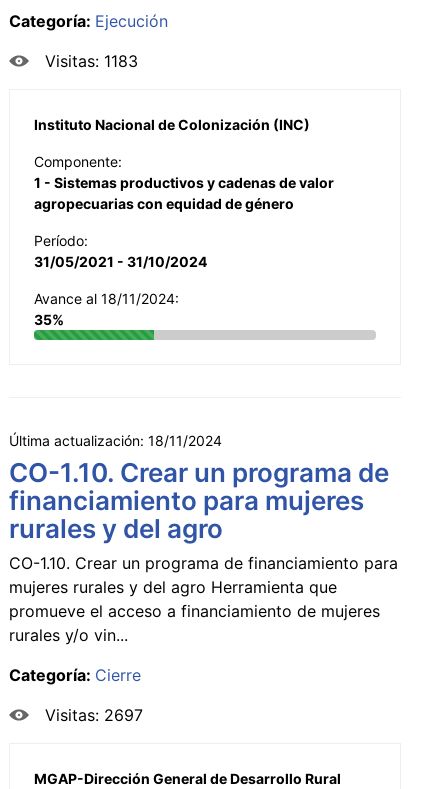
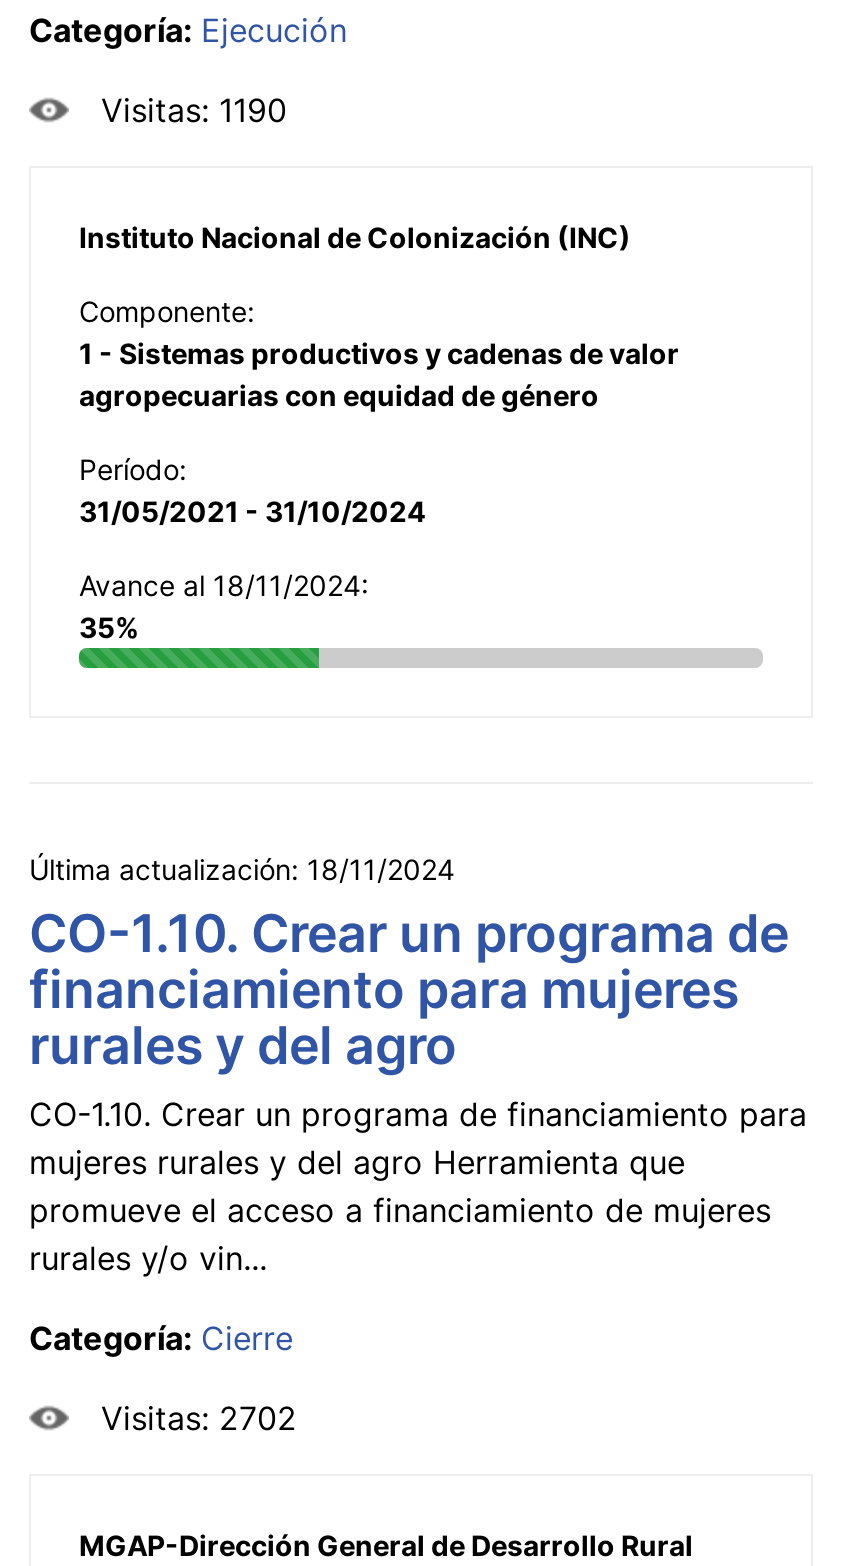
- Visitas: 1183
+ Visitas: 1190

- Visitas: 2697
+ Visitas: 2702
